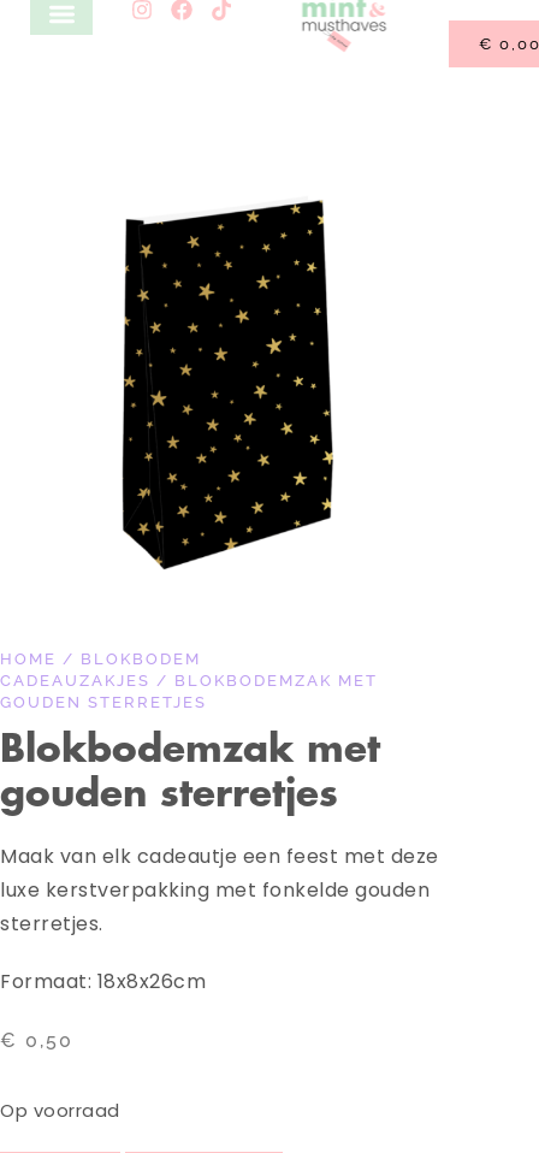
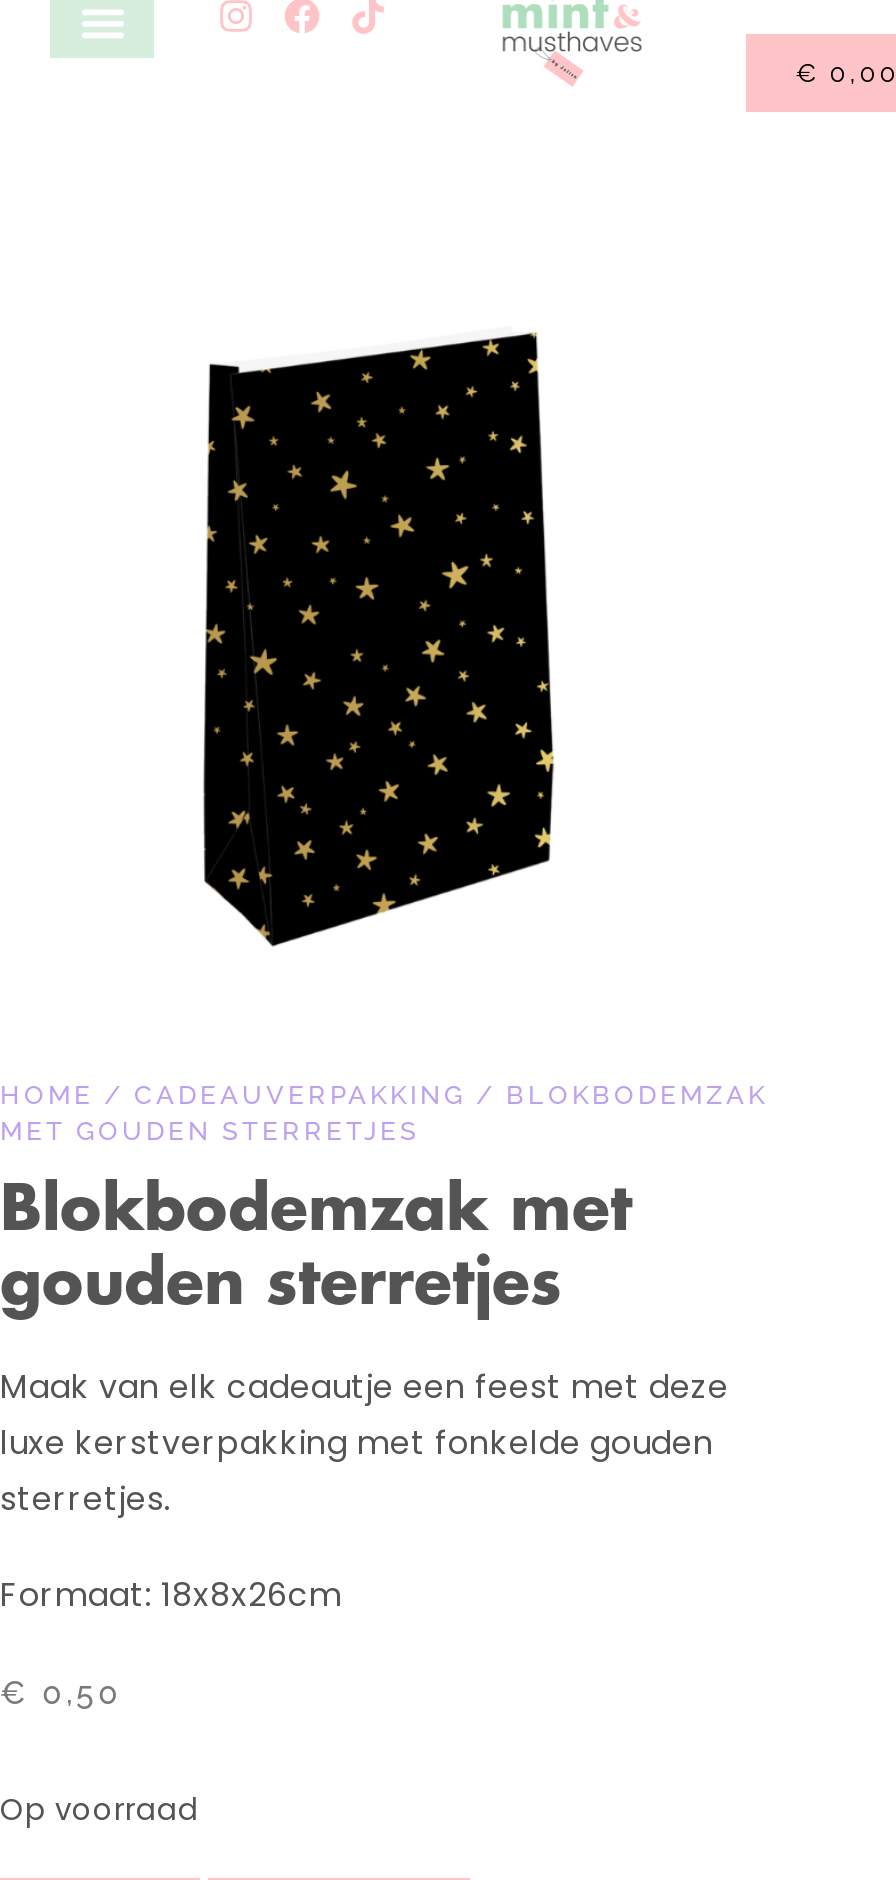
- HOME / BLOKBODEM
- CADEAUZAKJES / BLOKBODEMZAK MET
- GOUDEN STERRETJES
+ HOME / CADEAUVERPAKKING / BLOKBODEMZAK
+ MET GOUDEN STERRETJES
